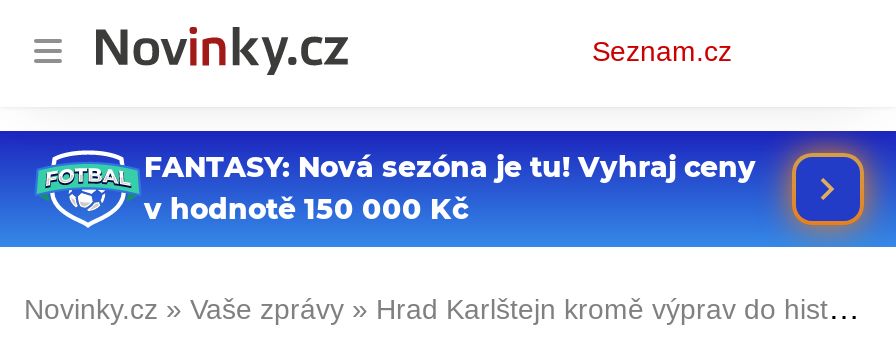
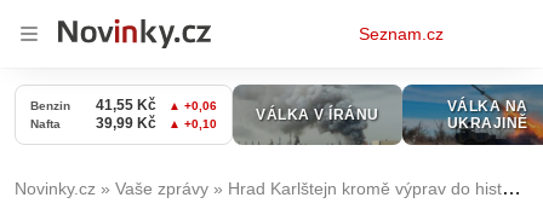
- [image]
+ [image]
